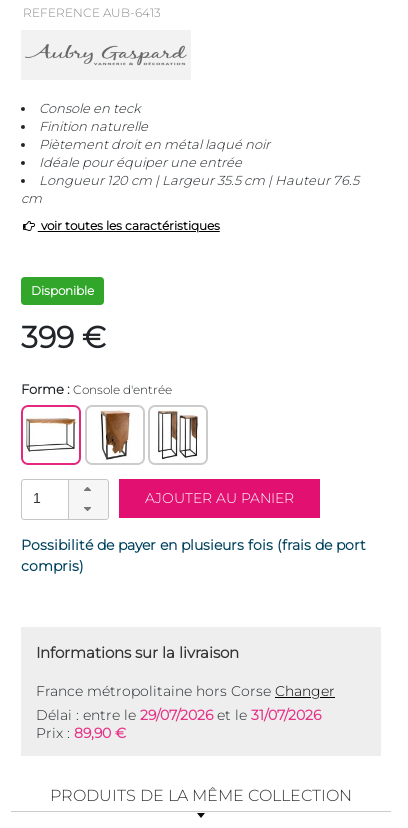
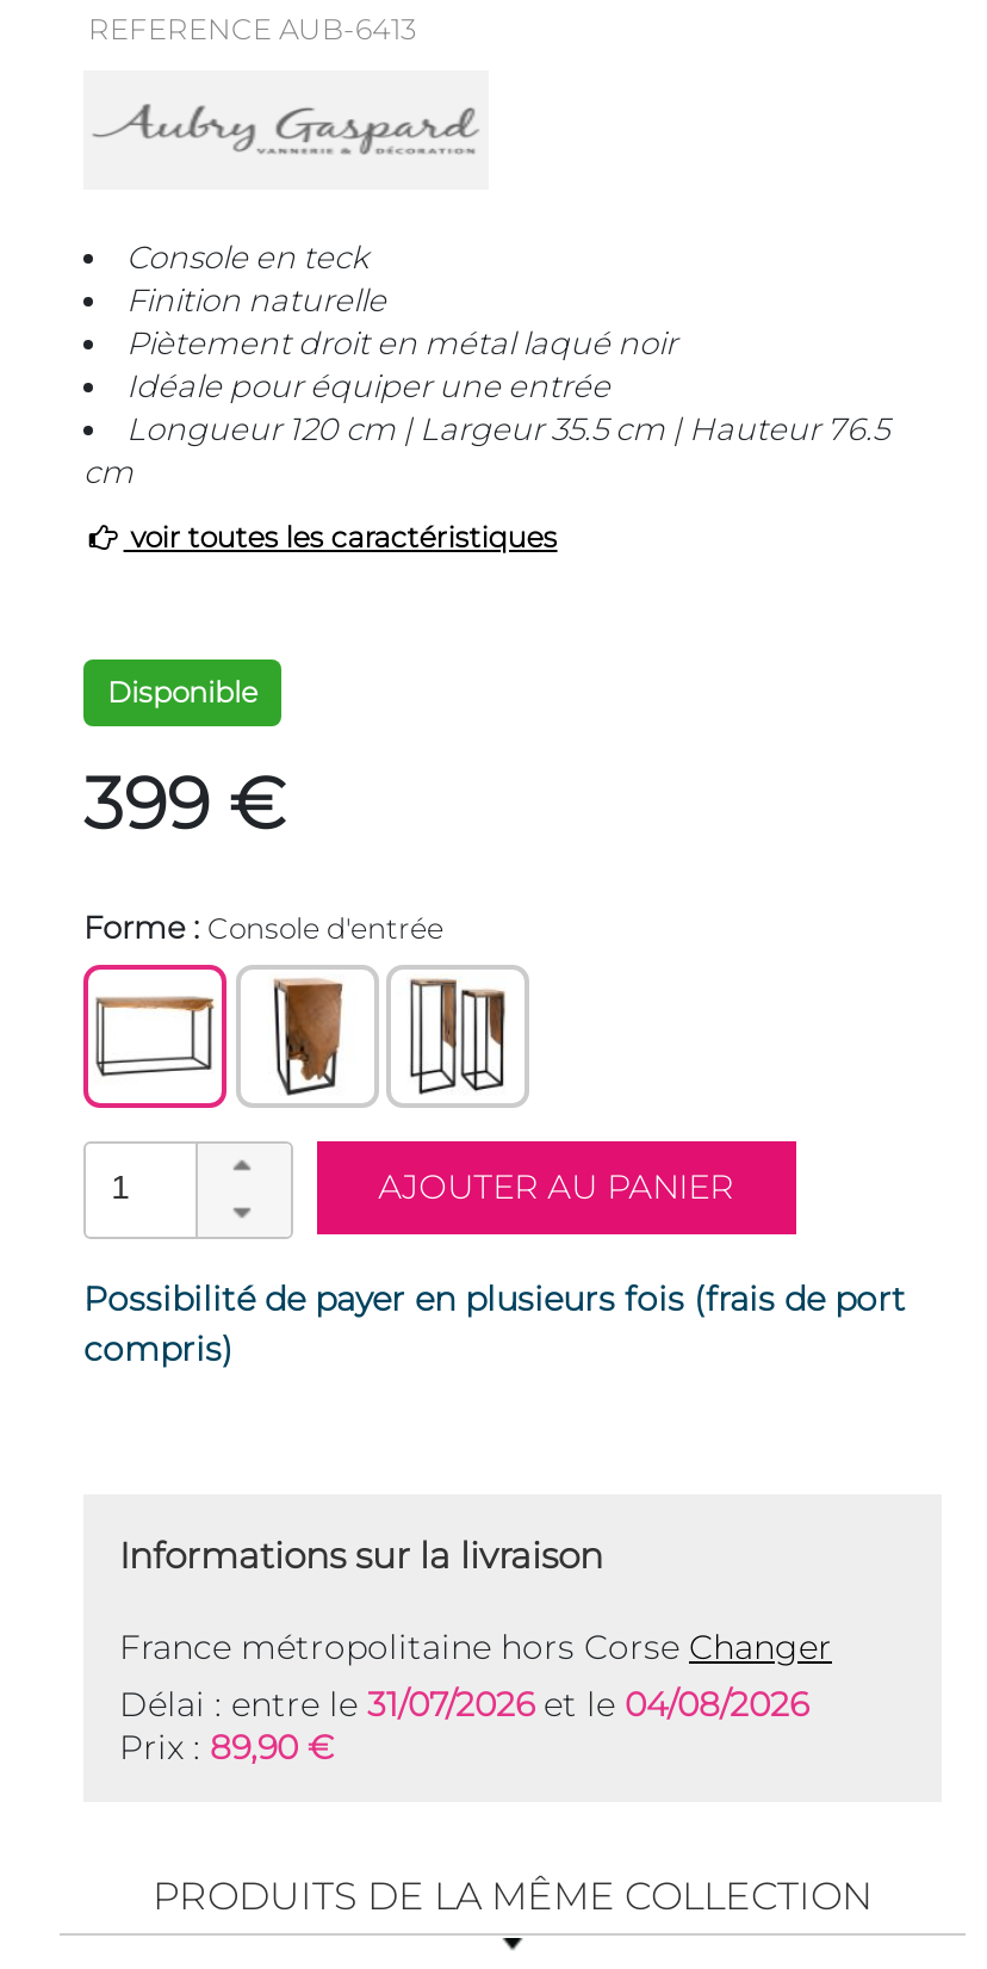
- Délai : entre le 29/07/2026 et le 31/07/2026
+ Délai : entre le 31/07/2026 et le 04/08/2026
